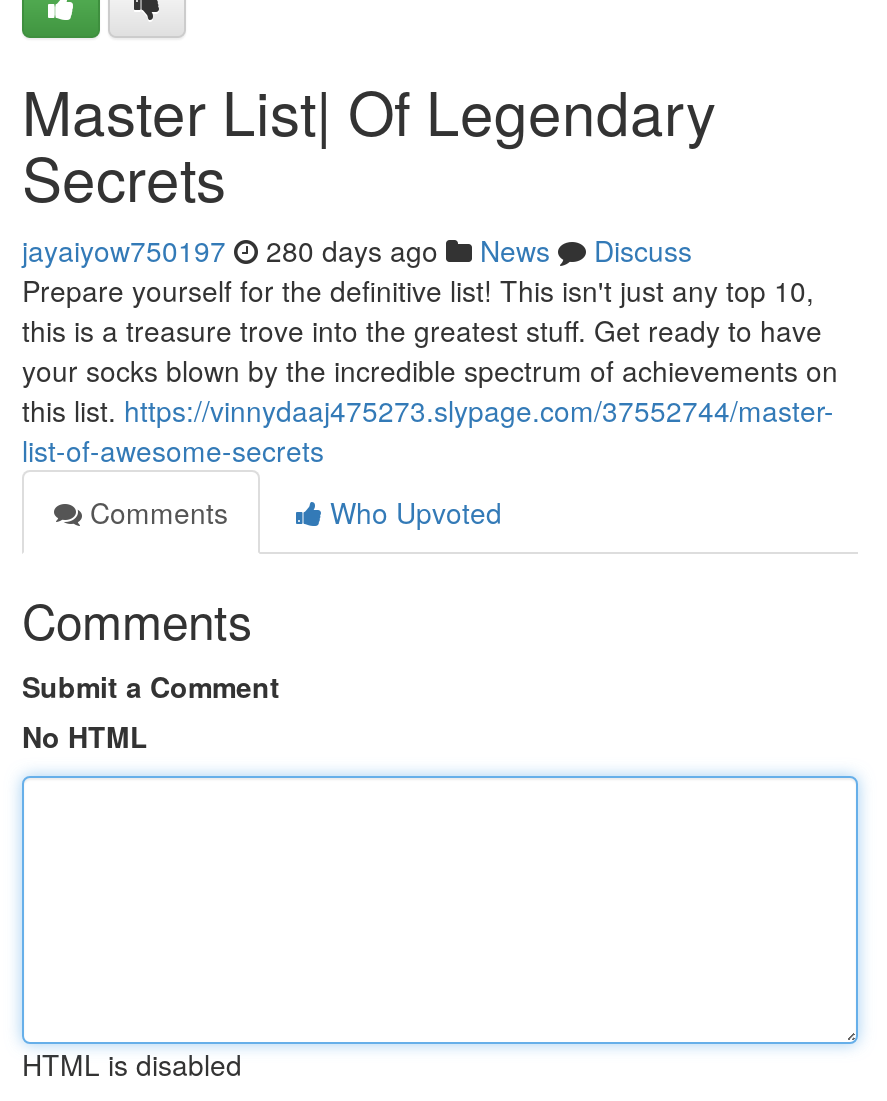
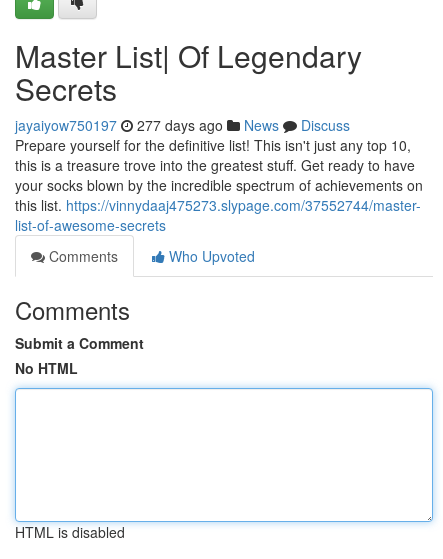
- jayaiyow750197 280 days ago News Discuss
+ jayaiyow750197 277 days ago News Discuss
